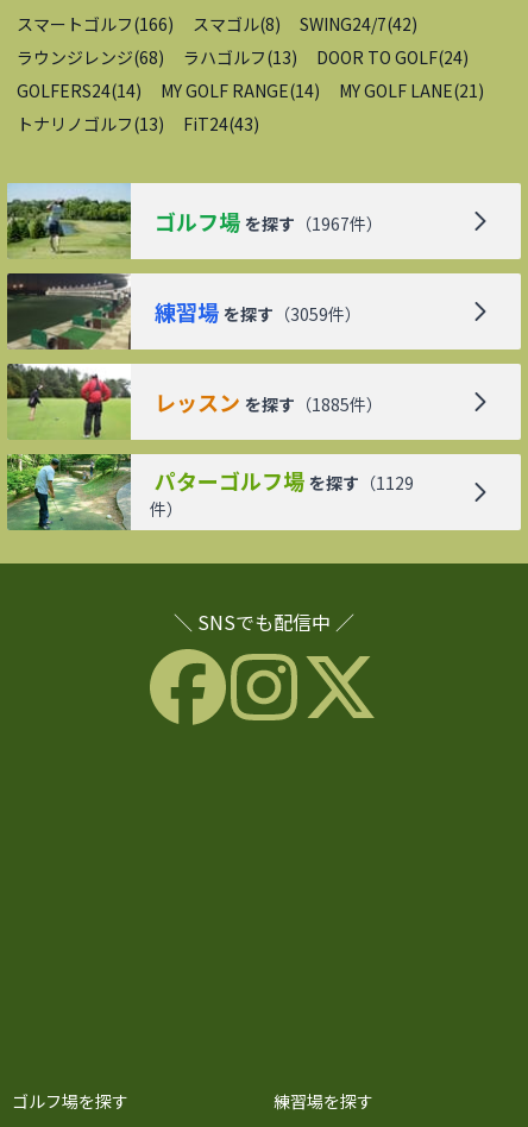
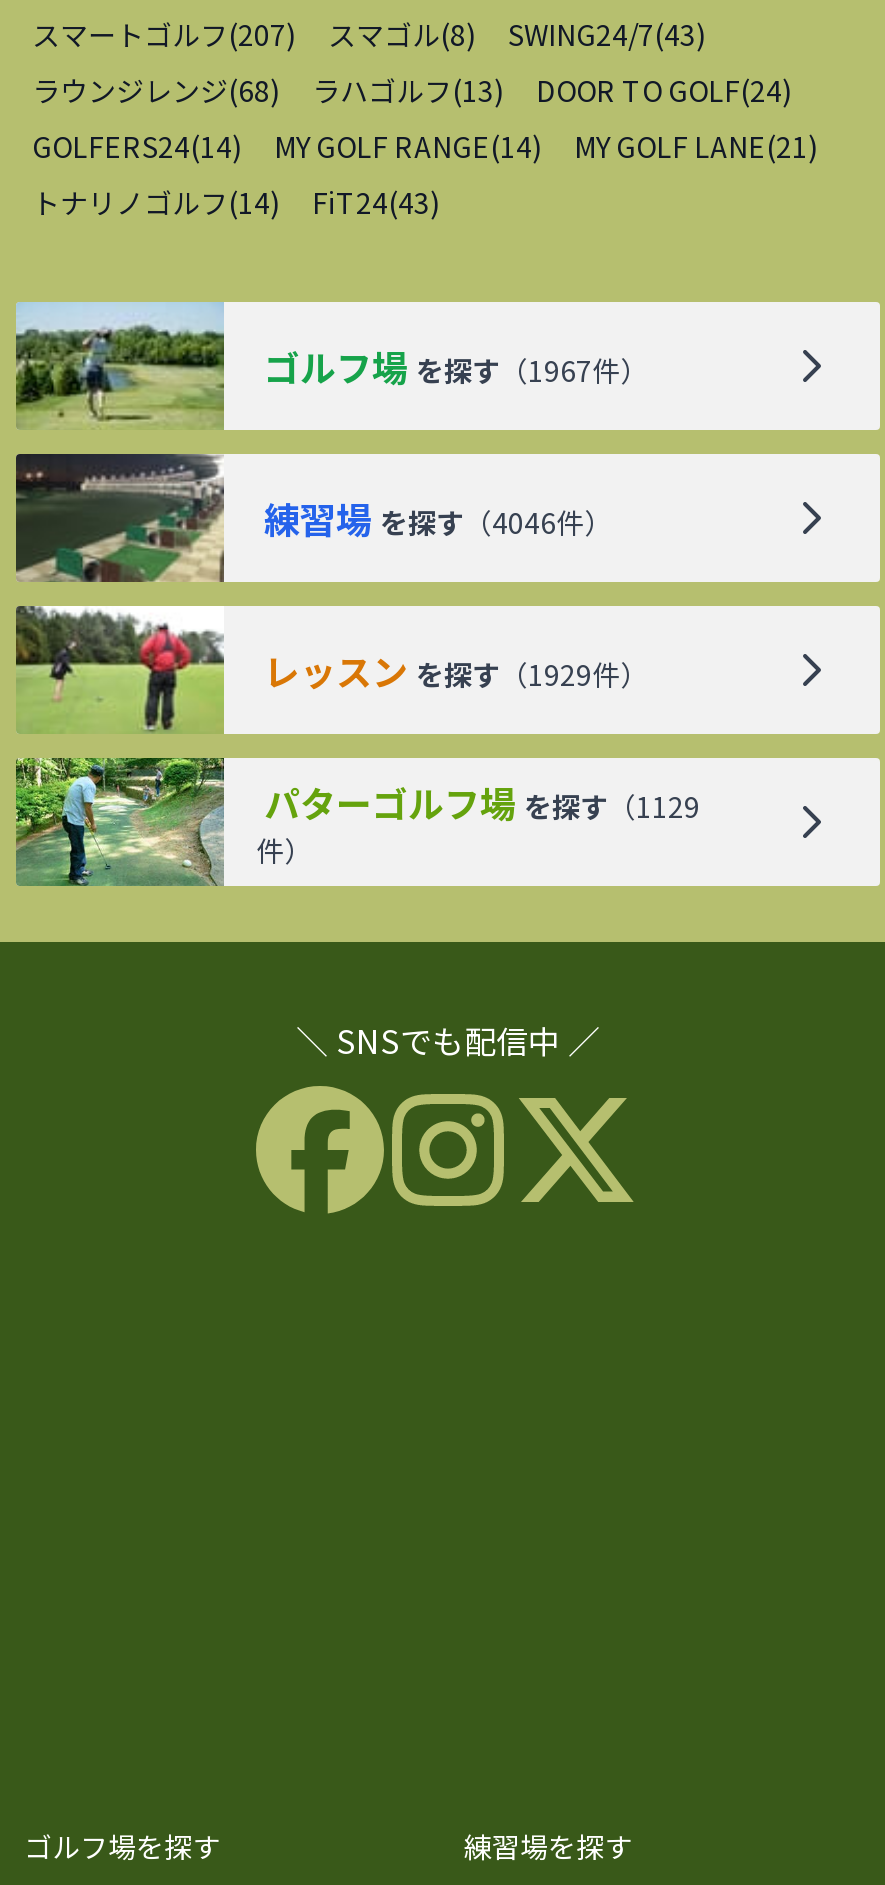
- スマートゴルフ(166)
+ スマートゴルフ(207)

- SWING24/7(42)
+ SWING24/7(43)

- トナリノゴルフ(13)
+ トナリノゴルフ(14)

- 練習場 を探す（3059件）
+ 練習場 を探す（4046件）

- レッスン を探す（1885件）
+ レッスン を探す（1929件）
